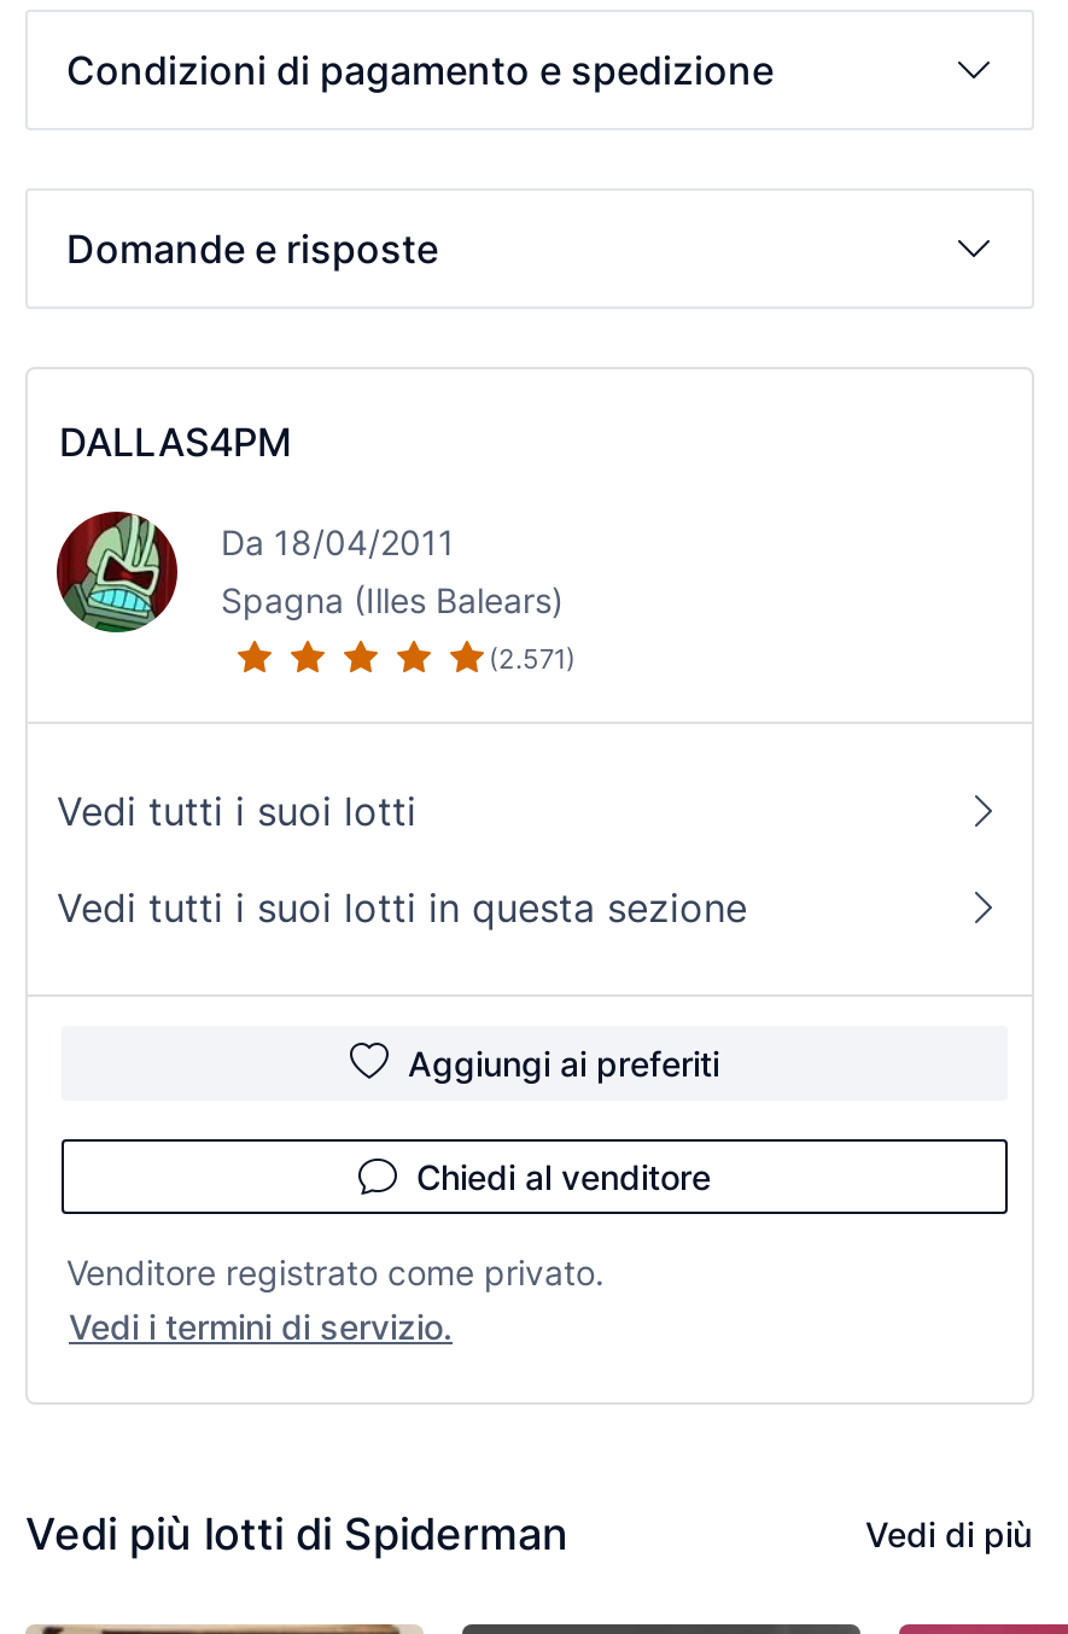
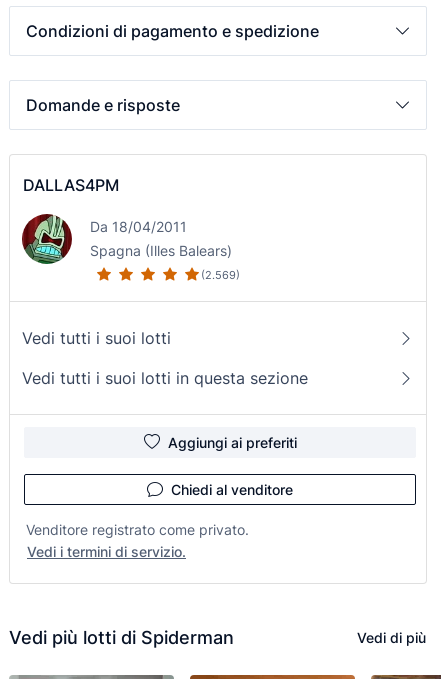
- (2.571)
+ (2.569)
